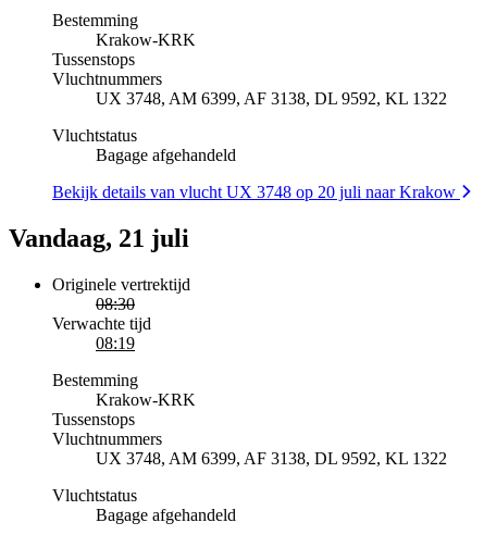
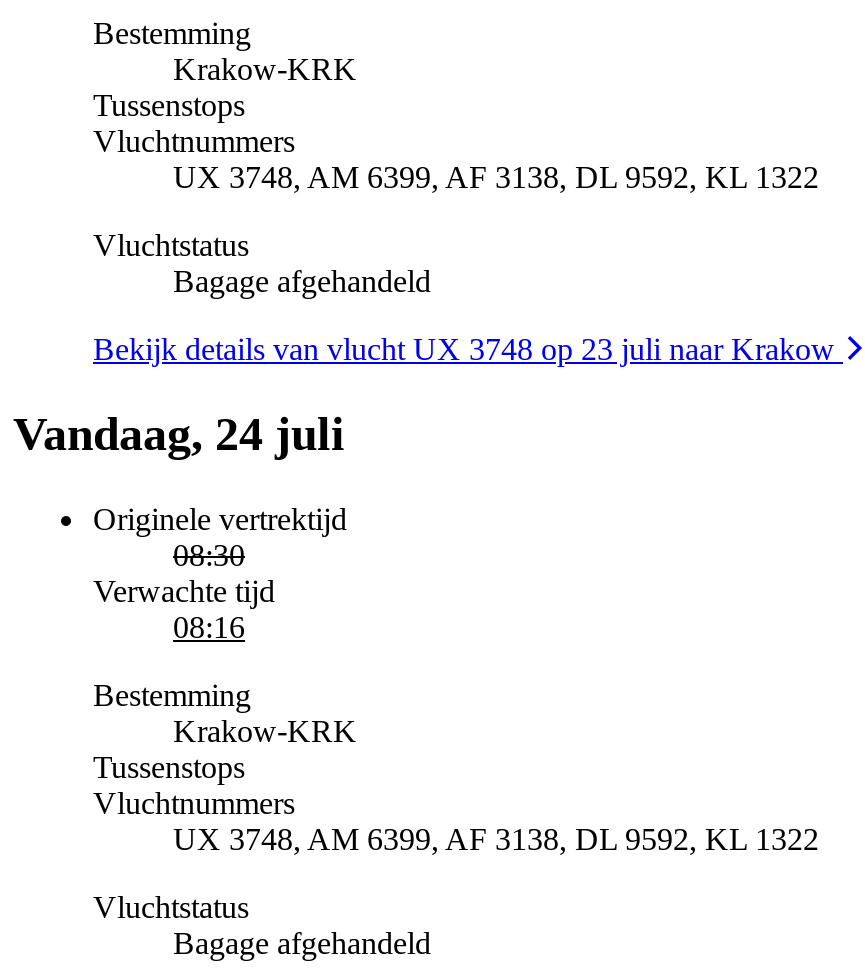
- Bekijk details van vlucht UX 3748 op 20 juli naar Krakow
+ Bekijk details van vlucht UX 3748 op 23 juli naar Krakow

- Vandaag, 21 juli
+ Vandaag, 24 juli

- 08:19
+ 08:16
